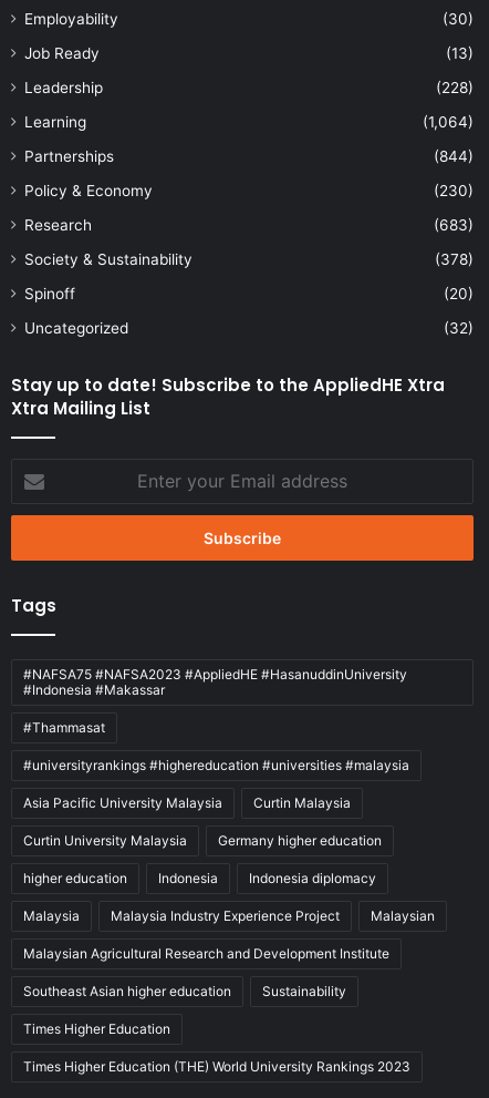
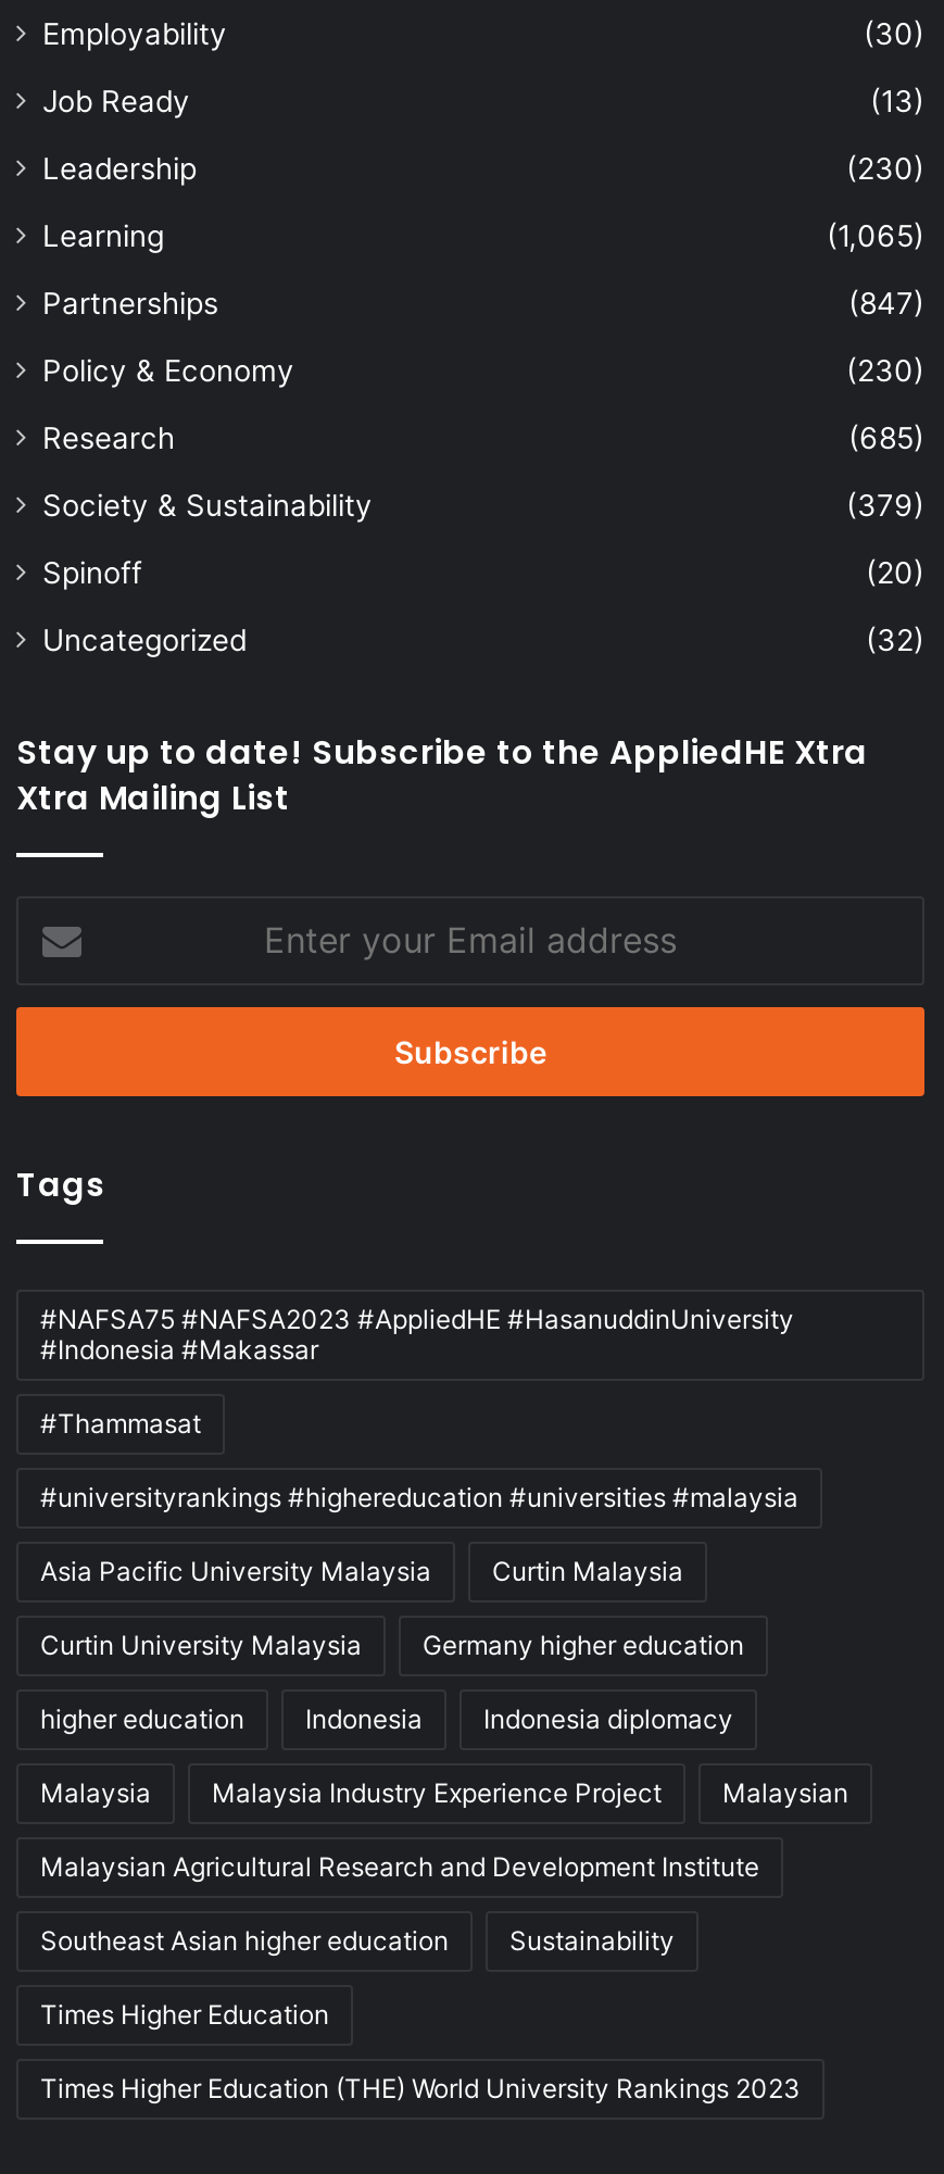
- (228)
+ (230)

- (1,064)
+ (1,065)

- (844)
+ (847)

- (683)
+ (685)

- (378)
+ (379)
